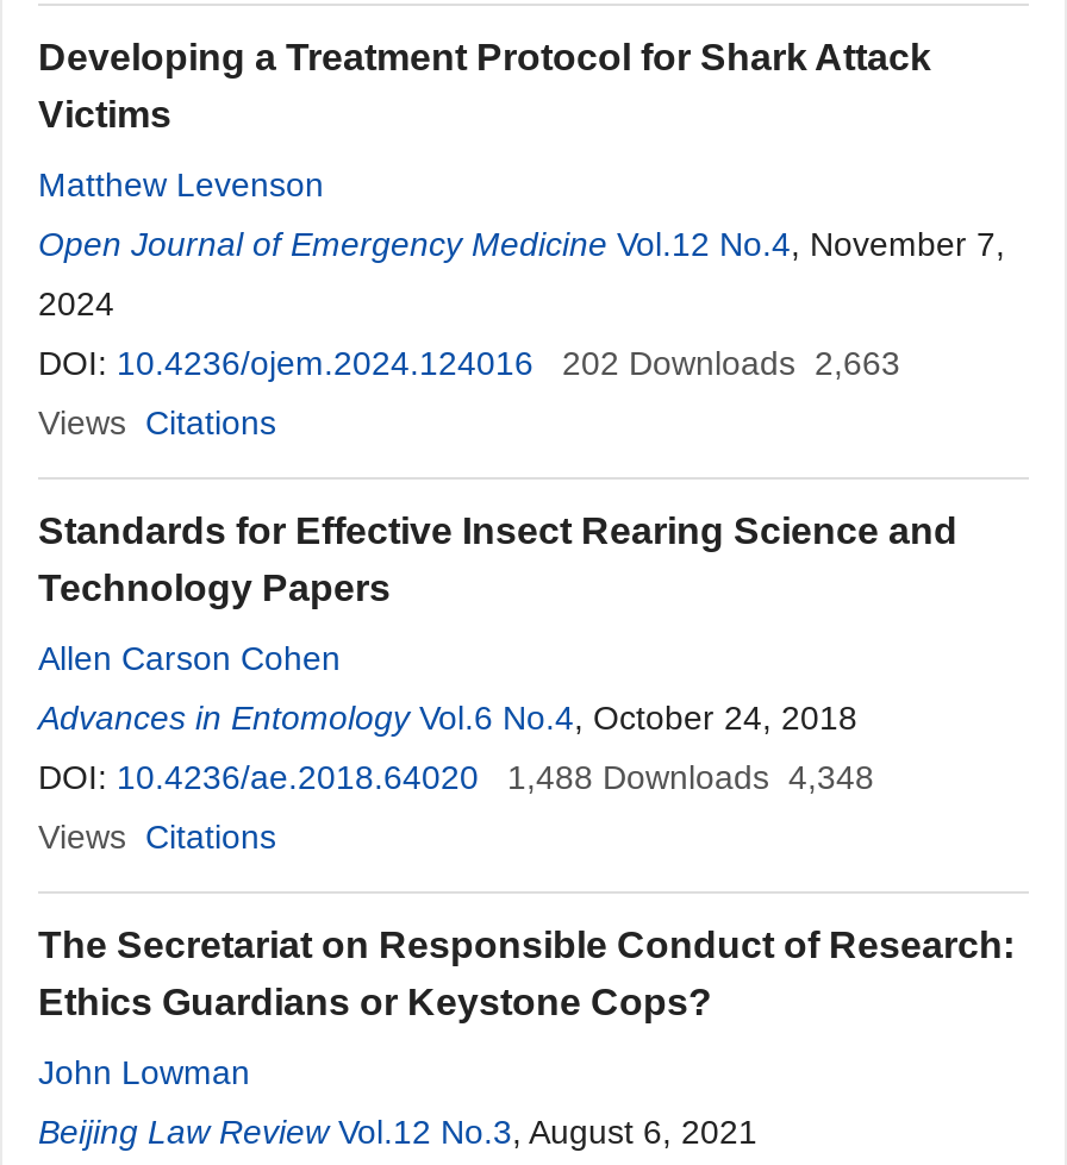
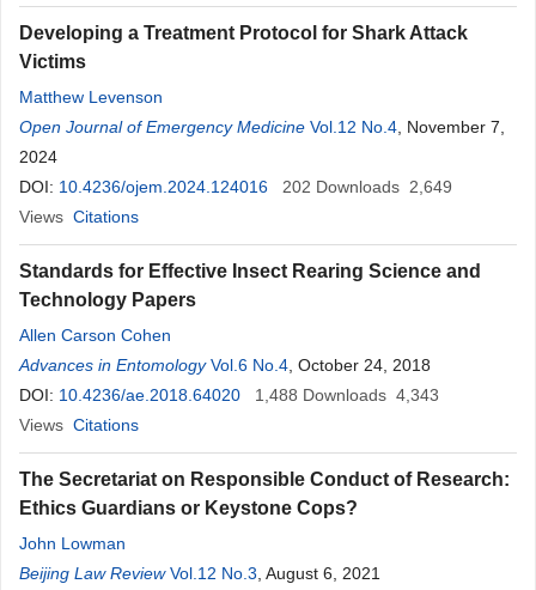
- DOI: 10.4236/ojem.2024.124016 202 Downloads 2,663
+ DOI: 10.4236/ojem.2024.124016 202 Downloads 2,649

- DOI: 10.4236/ae.2018.64020 1,488 Downloads 4,348
+ DOI: 10.4236/ae.2018.64020 1,488 Downloads 4,343
